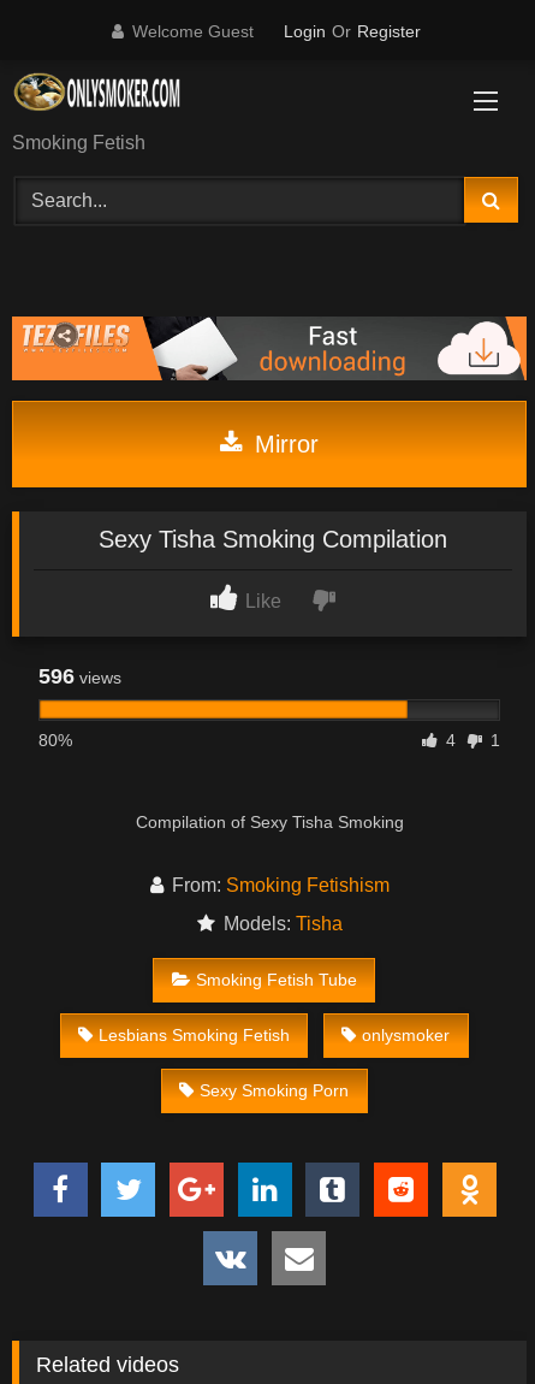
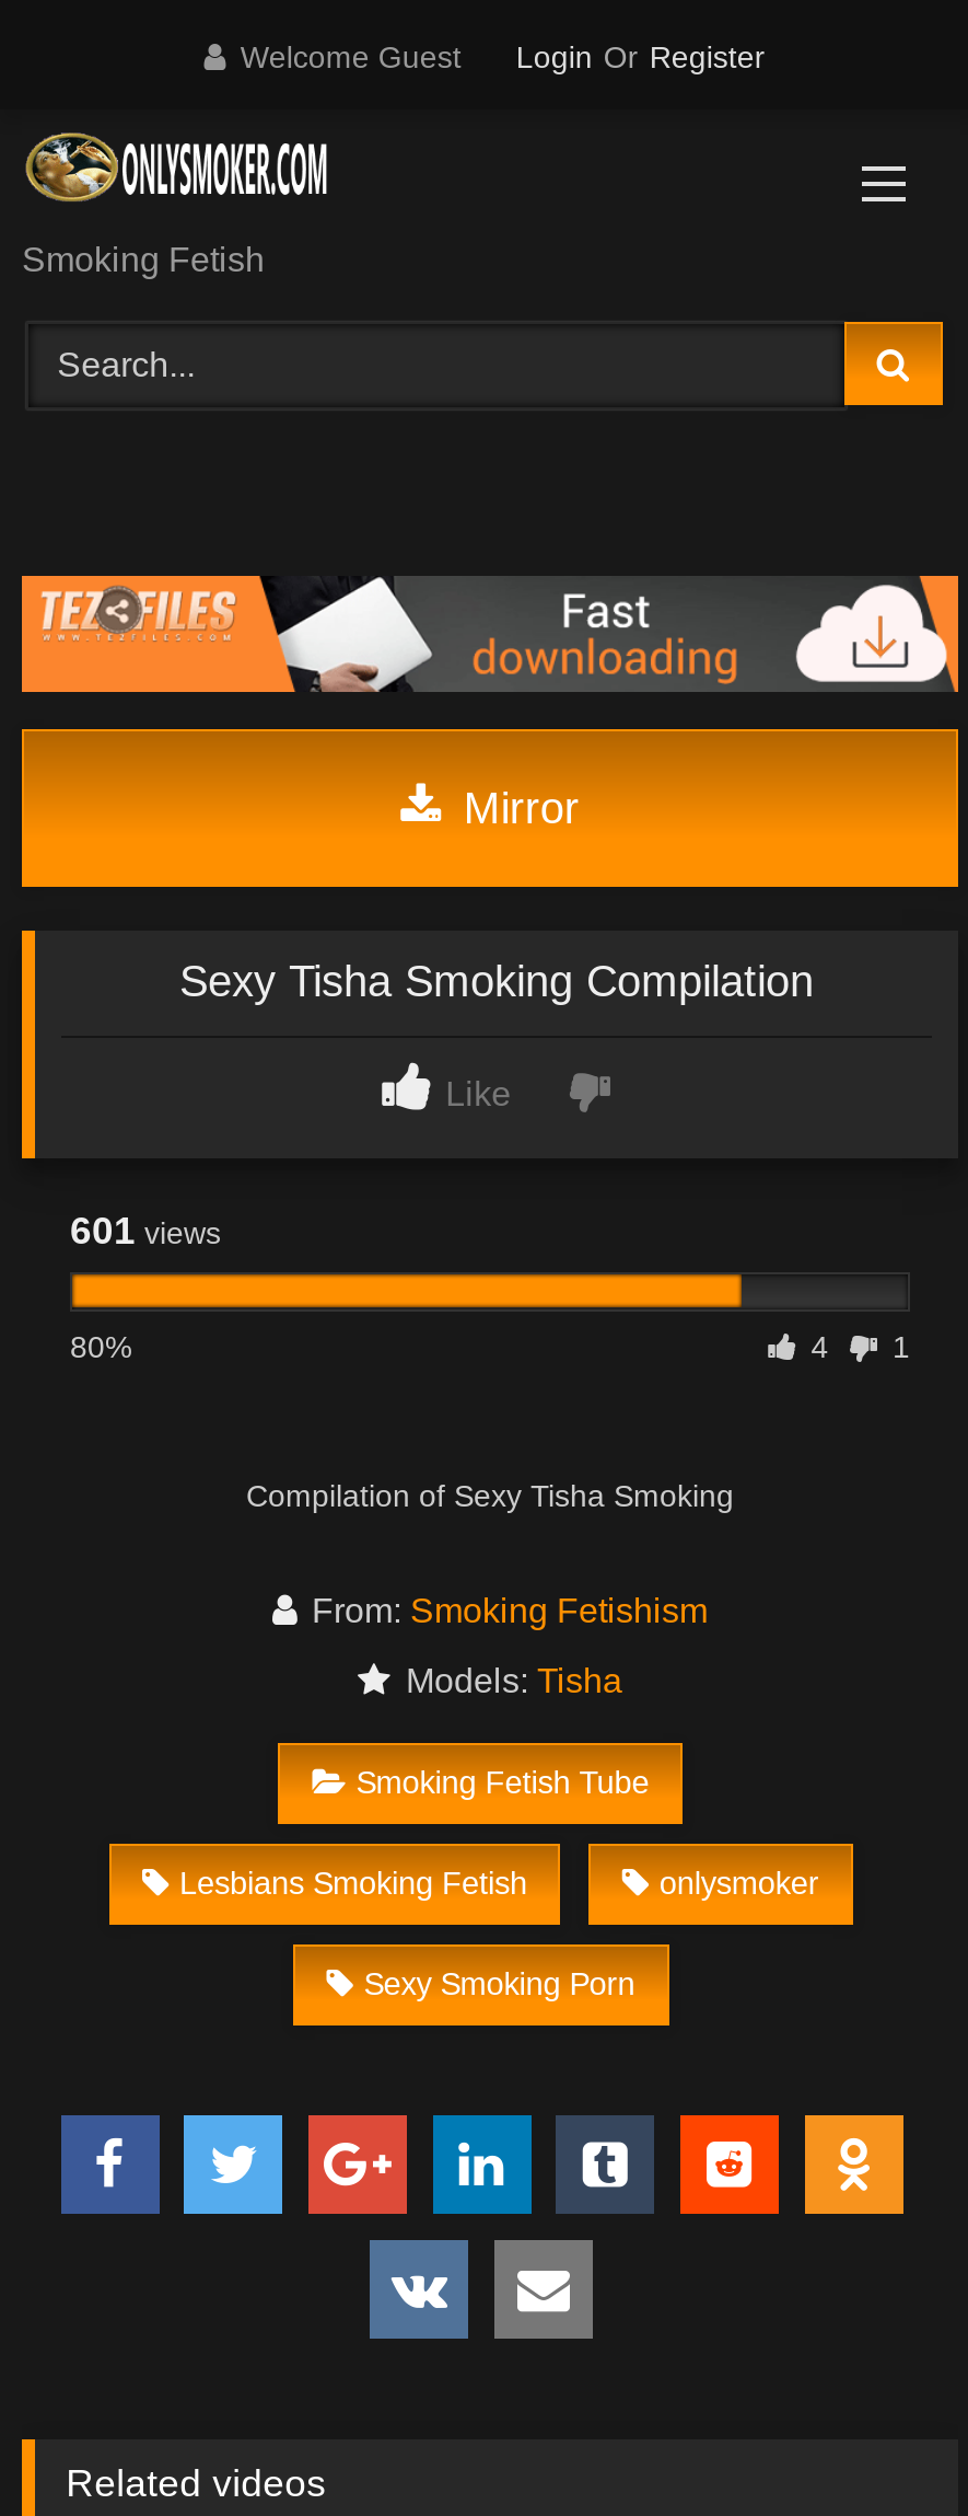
- 596 views
+ 601 views
